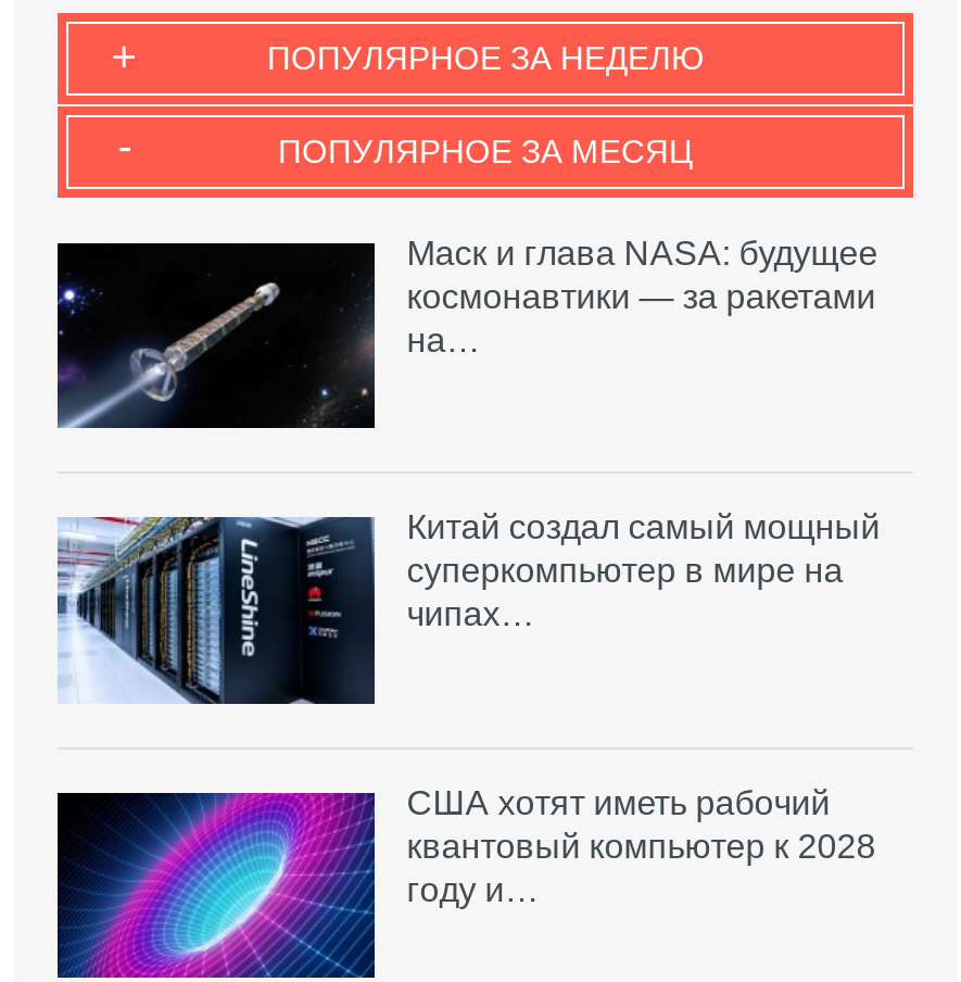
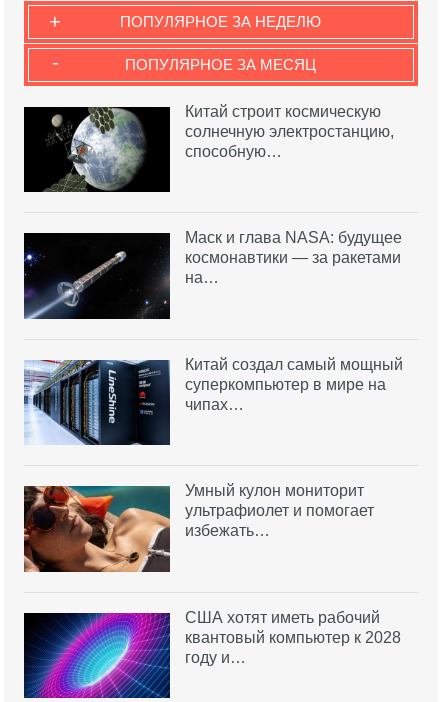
+ [image]
+ Китай строит космическую
+ солнечную электростанцию,
+ способную…

+ [image]
+ Умный кулон мониторит
+ ультрафиолет и помогает
+ избежать…
